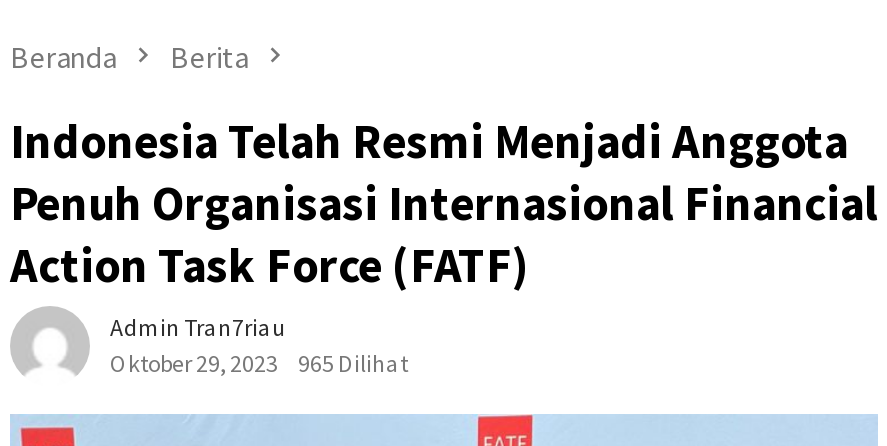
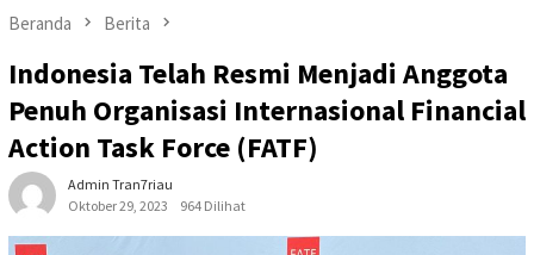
- Oktober 29, 2023 965 Dilihat
+ Oktober 29, 2023 964 Dilihat
